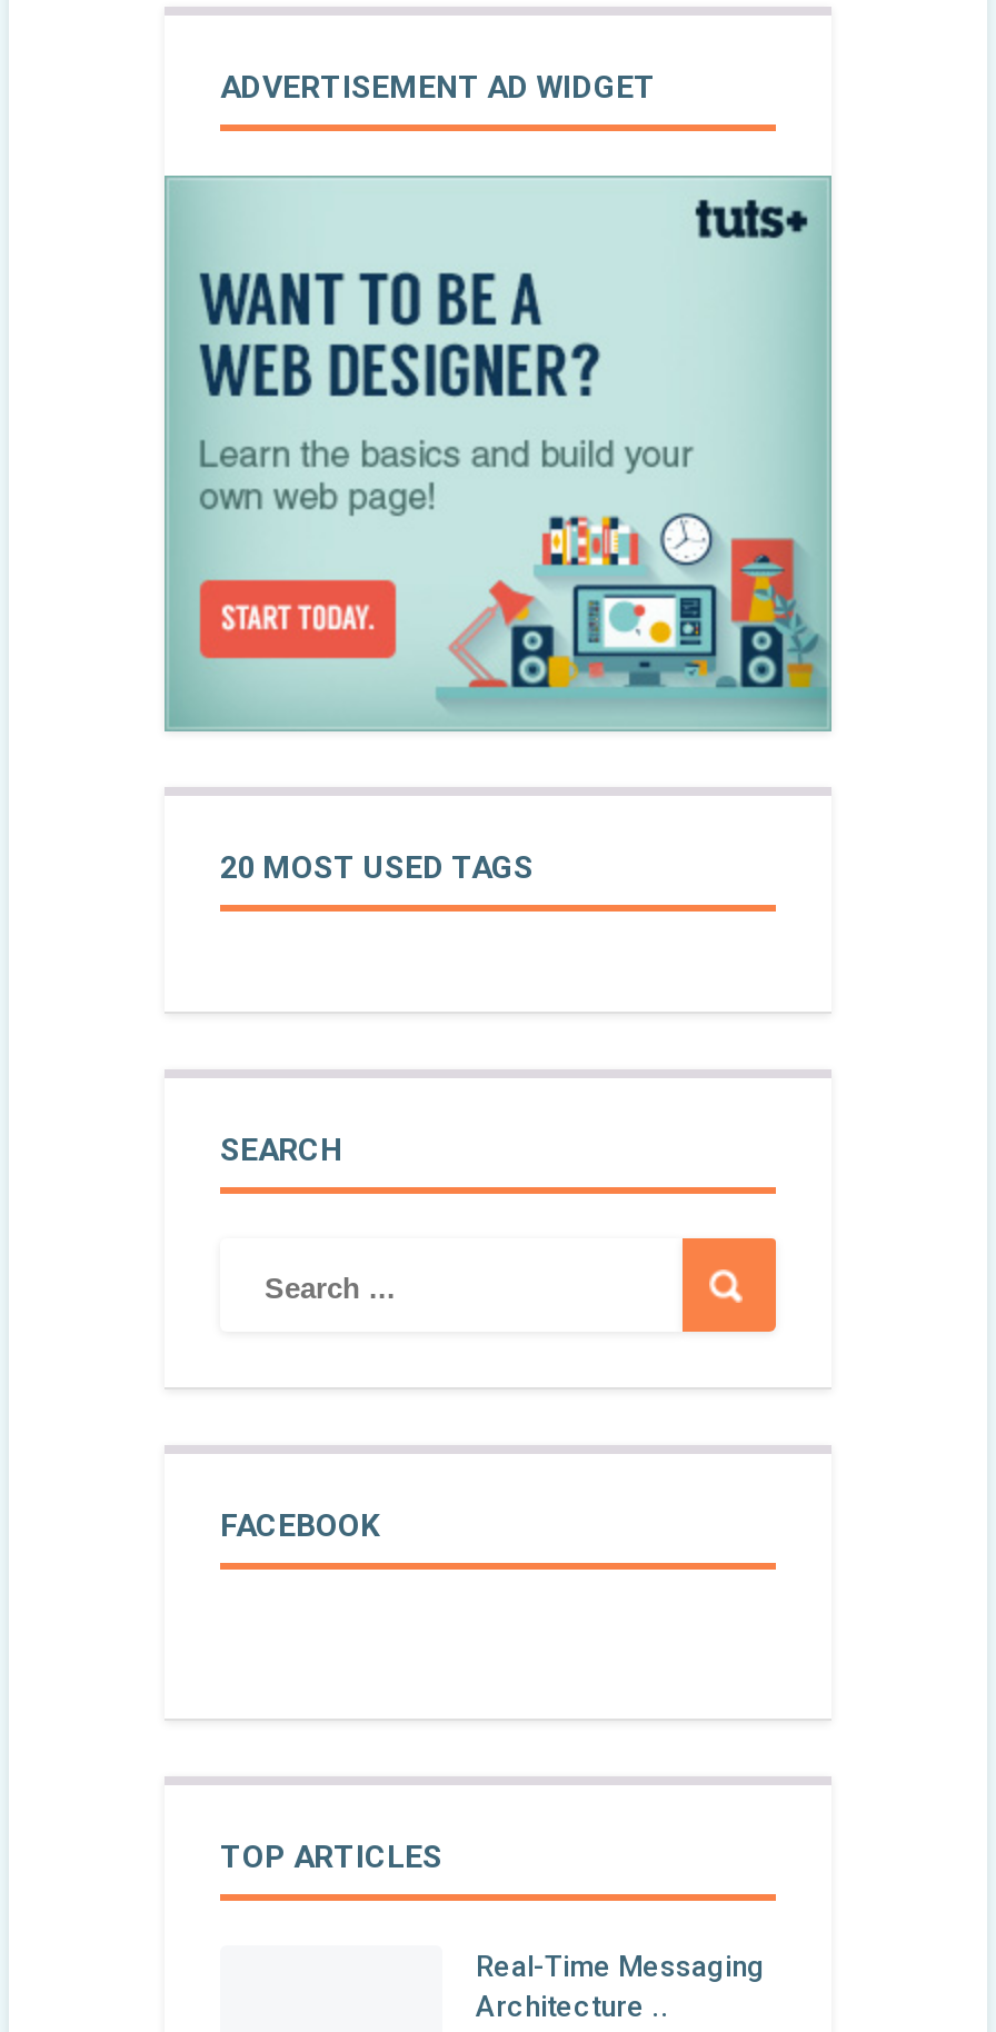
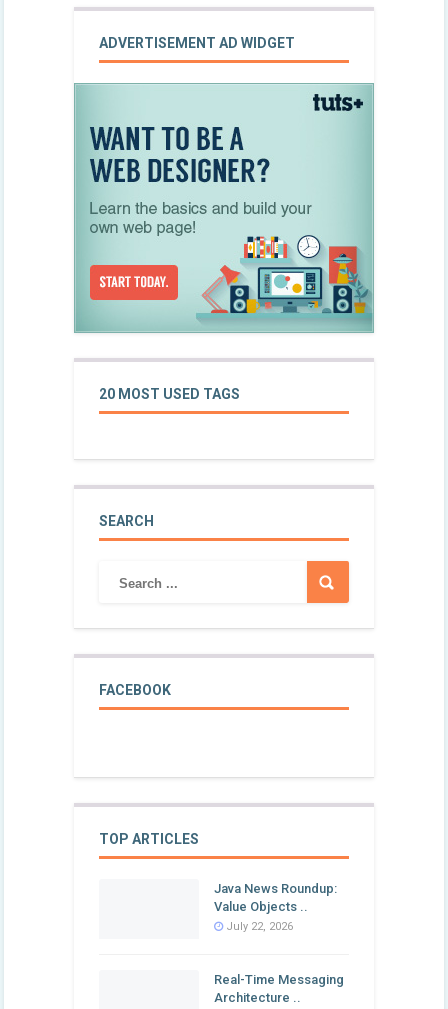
+ Java News Roundup:
+ Value Objects ..
+ July 22, 2026
